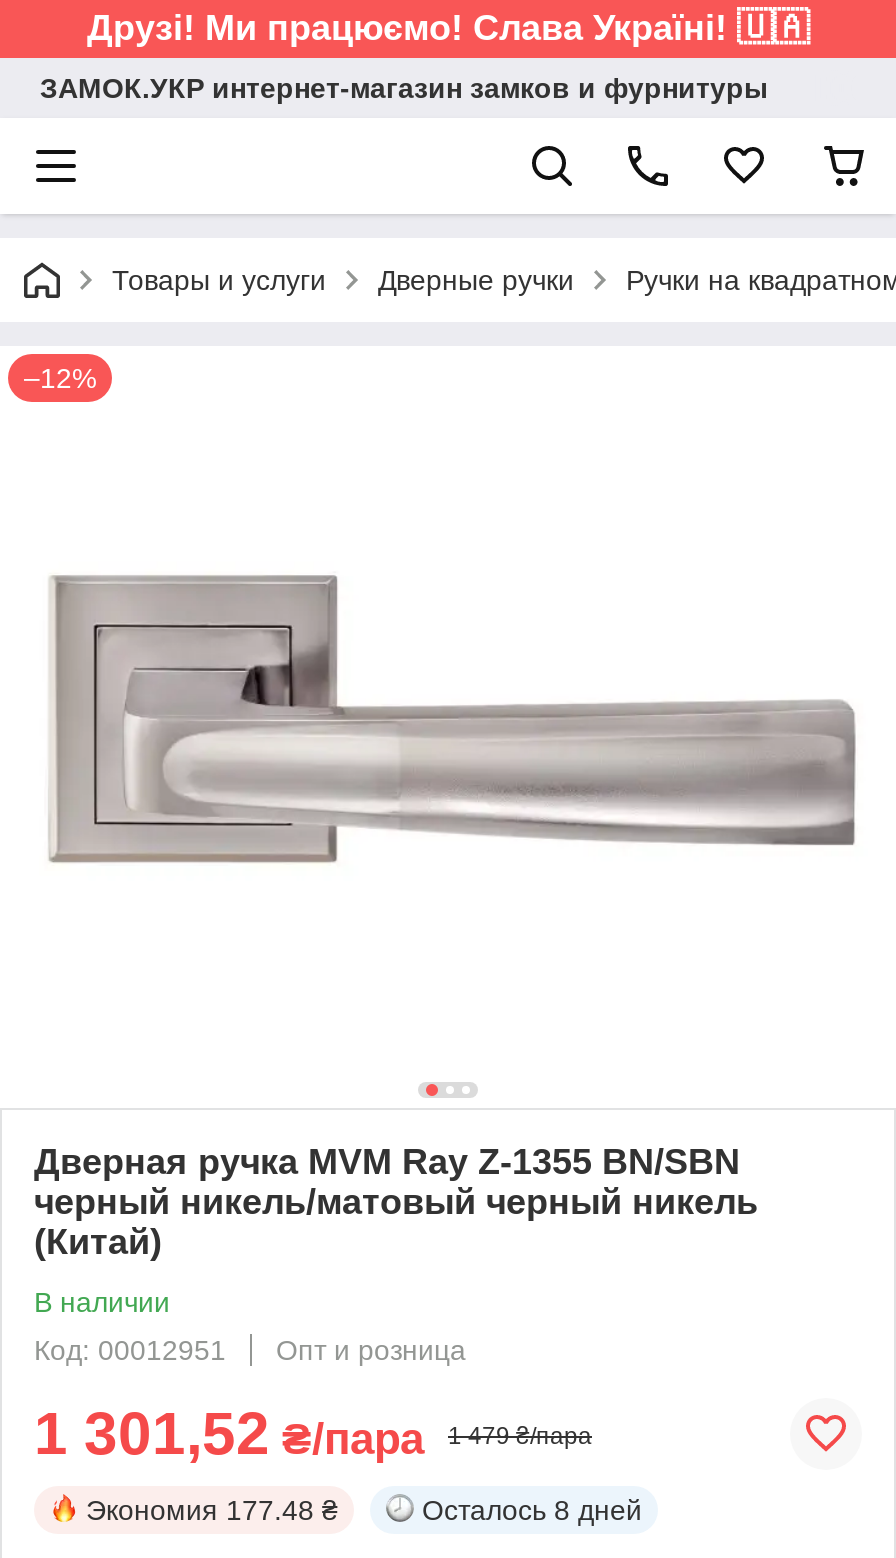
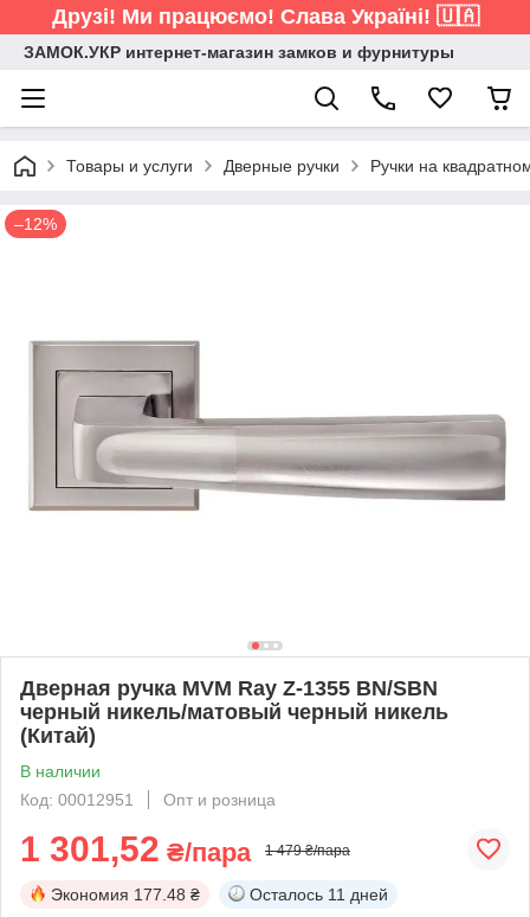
- Осталось 8 дней
+ Осталось 11 дней
